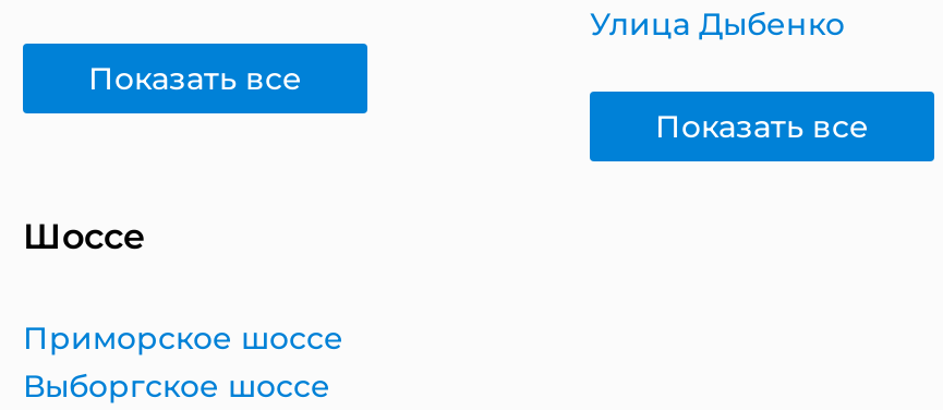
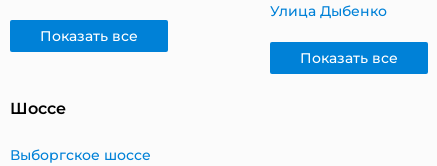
- Приморское шоссе
